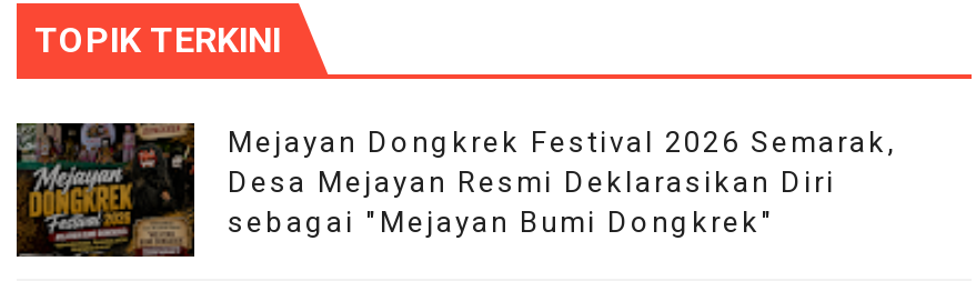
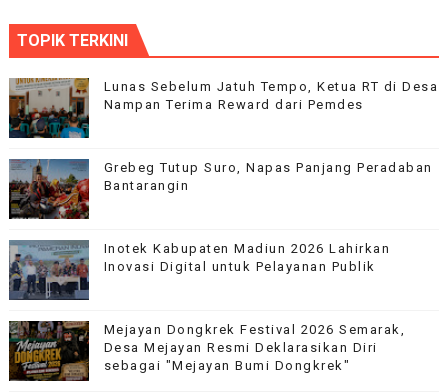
+ [image]
+ Lunas Sebelum Jatuh Tempo, Ketua RT di Desa
+ Nampan Terima Reward dari Pemdes

+ [image]
+ Grebeg Tutup Suro, Napas Panjang Peradaban
+ Bantarangin

+ [image]
+ Inotek Kabupaten Madiun 2026 Lahirkan
+ Inovasi Digital untuk Pelayanan Publik
